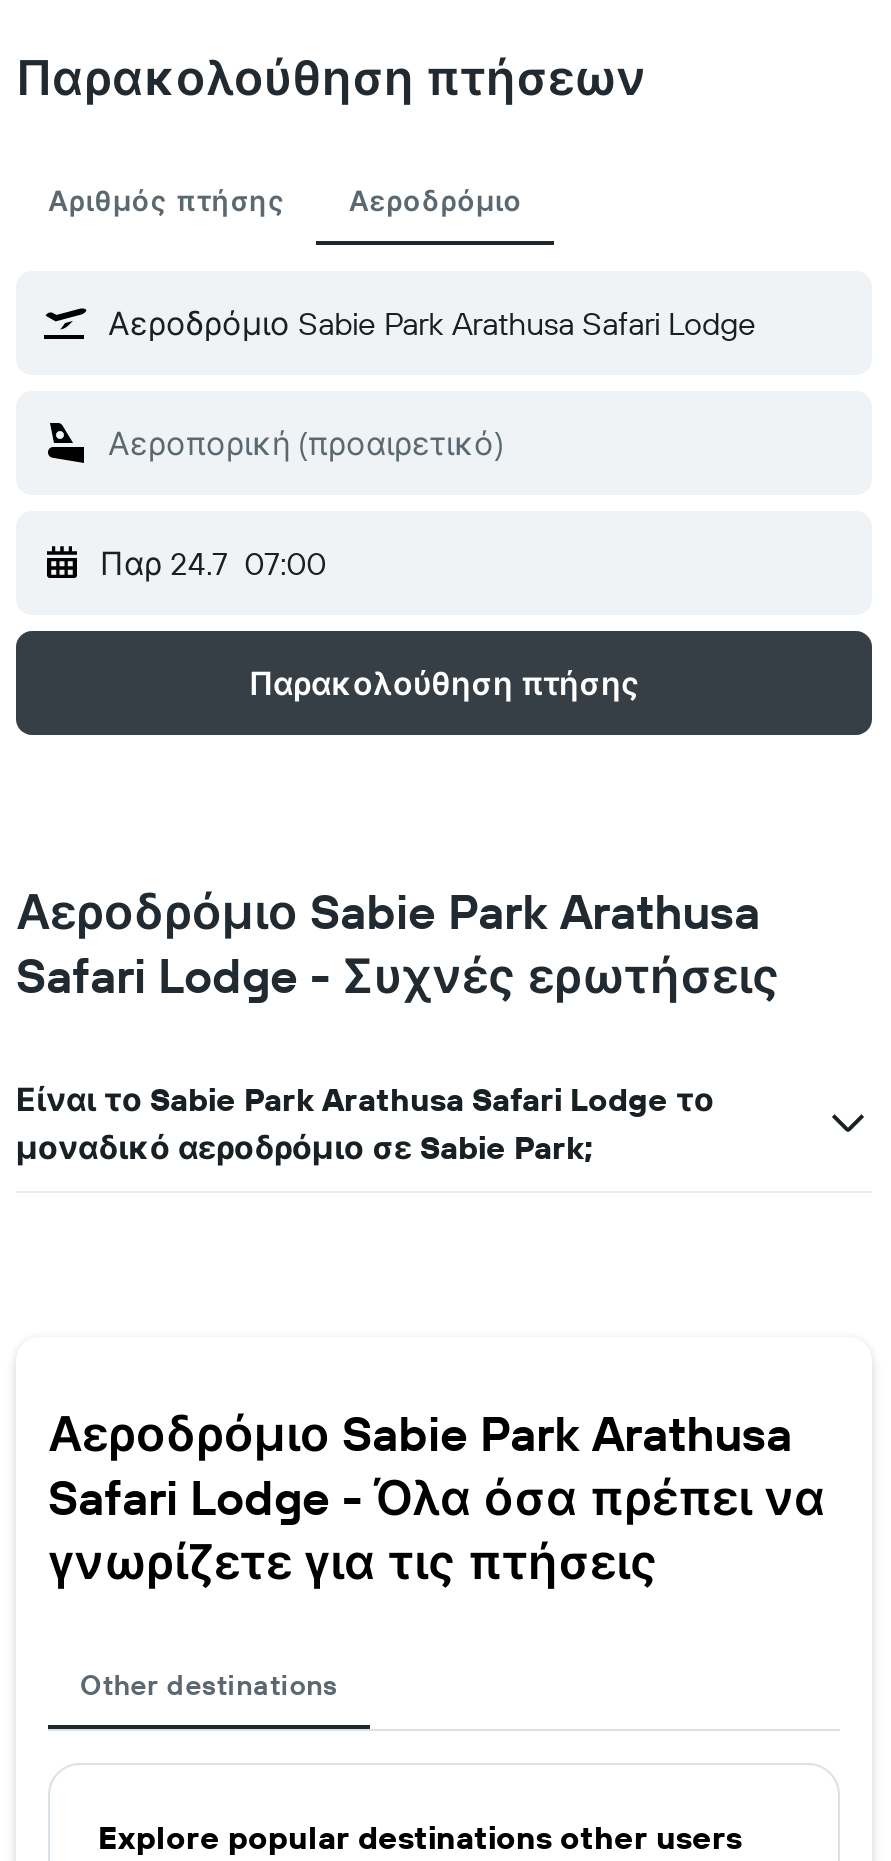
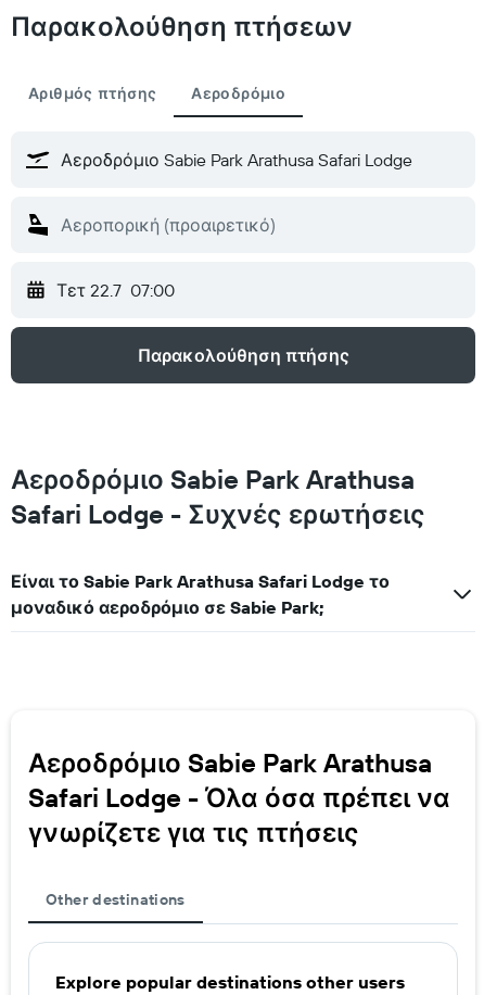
- Παρ 24.7 07:00
+ Τετ 22.7 07:00
